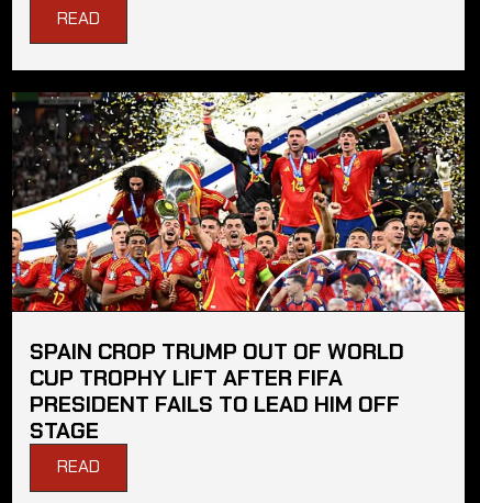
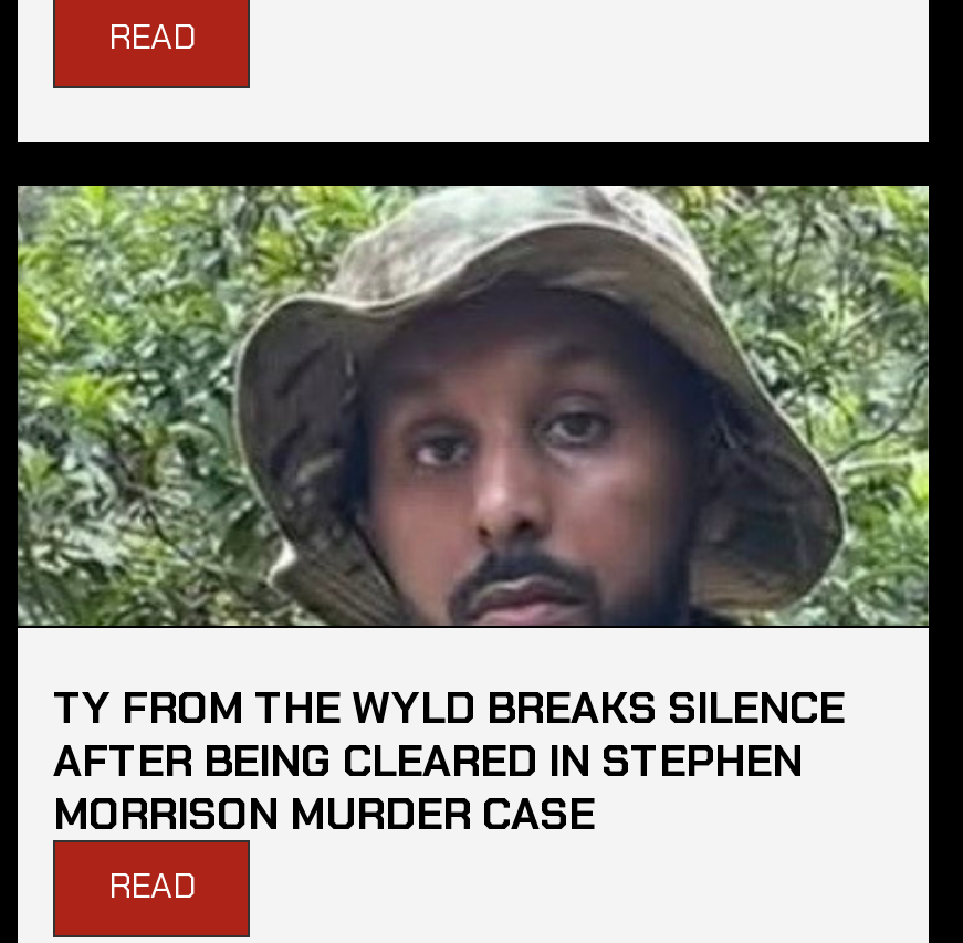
- [image]
- SPAIN CROP TRUMP OUT OF WORLD
- CUP TROPHY LIFT AFTER FIFA
- PRESIDENT FAILS TO LEAD HIM OFF
- STAGE
+ [image]
+ TY FROM THE WYLD BREAKS SILENCE
+ AFTER BEING CLEARED IN STEPHEN
+ MORRISON MURDER CASE
